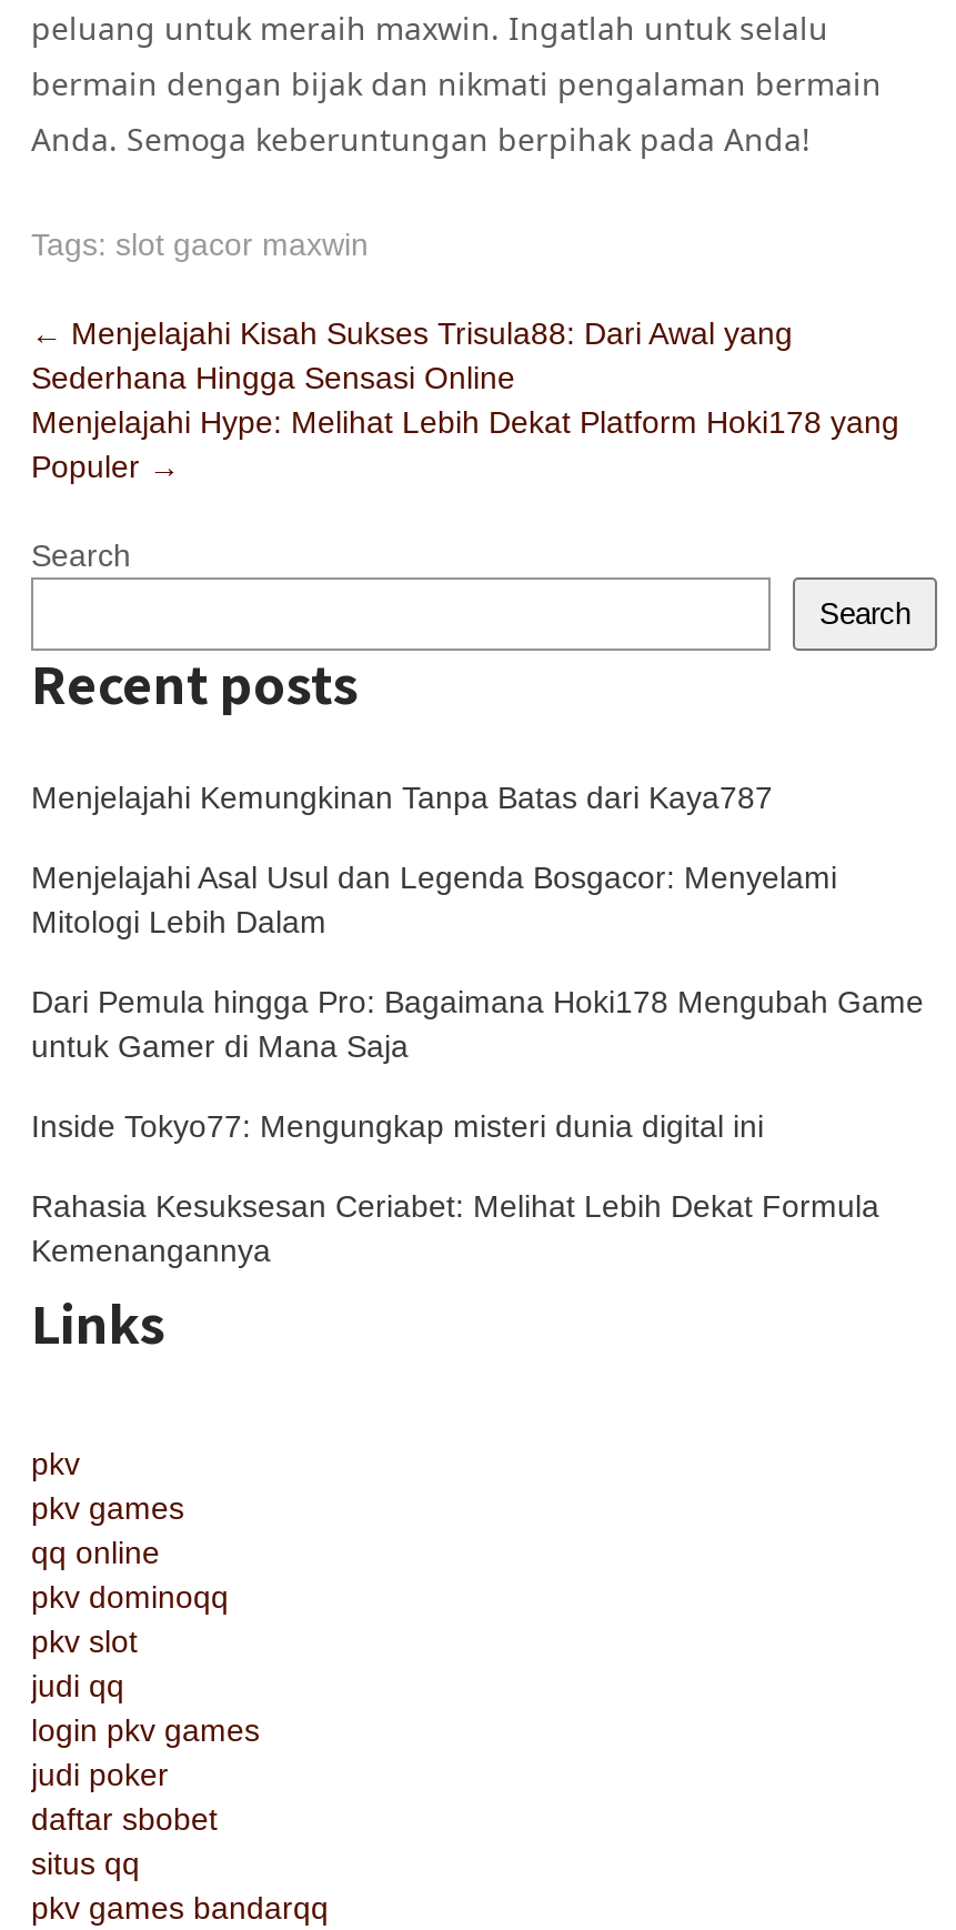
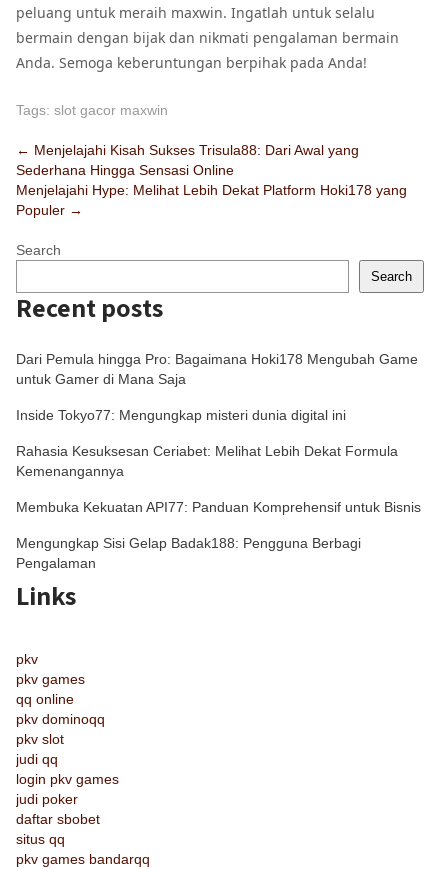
- Menjelajahi Kemungkinan Tanpa Batas dari Kaya787
- Menjelajahi Asal Usul dan Legenda Bosgacor: Menyelami
- Mitologi Lebih Dalam

moved up: Dari Pemula hingga Pro: Bagaimana Hoki178 Mengubah Game | untuk Gamer di Mana Saja | Inside Tokyo77: Mengungkap misteri dunia digital ini | Rahasia Kesuksesan Ceriabet: Melihat Lebih Dekat Formula | Kemenangannya

+ Membuka Kekuatan API77: Panduan Komprehensif untuk Bisnis
+ Mengungkap Sisi Gelap Badak188: Pengguna Berbagi
+ Pengalaman
